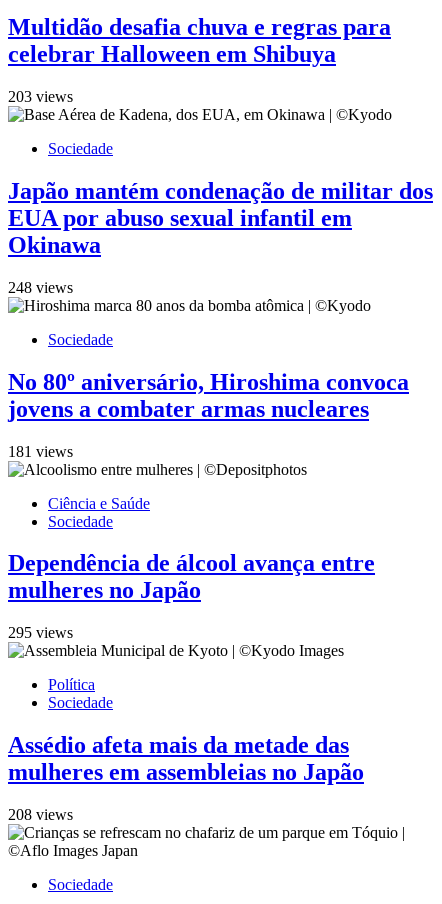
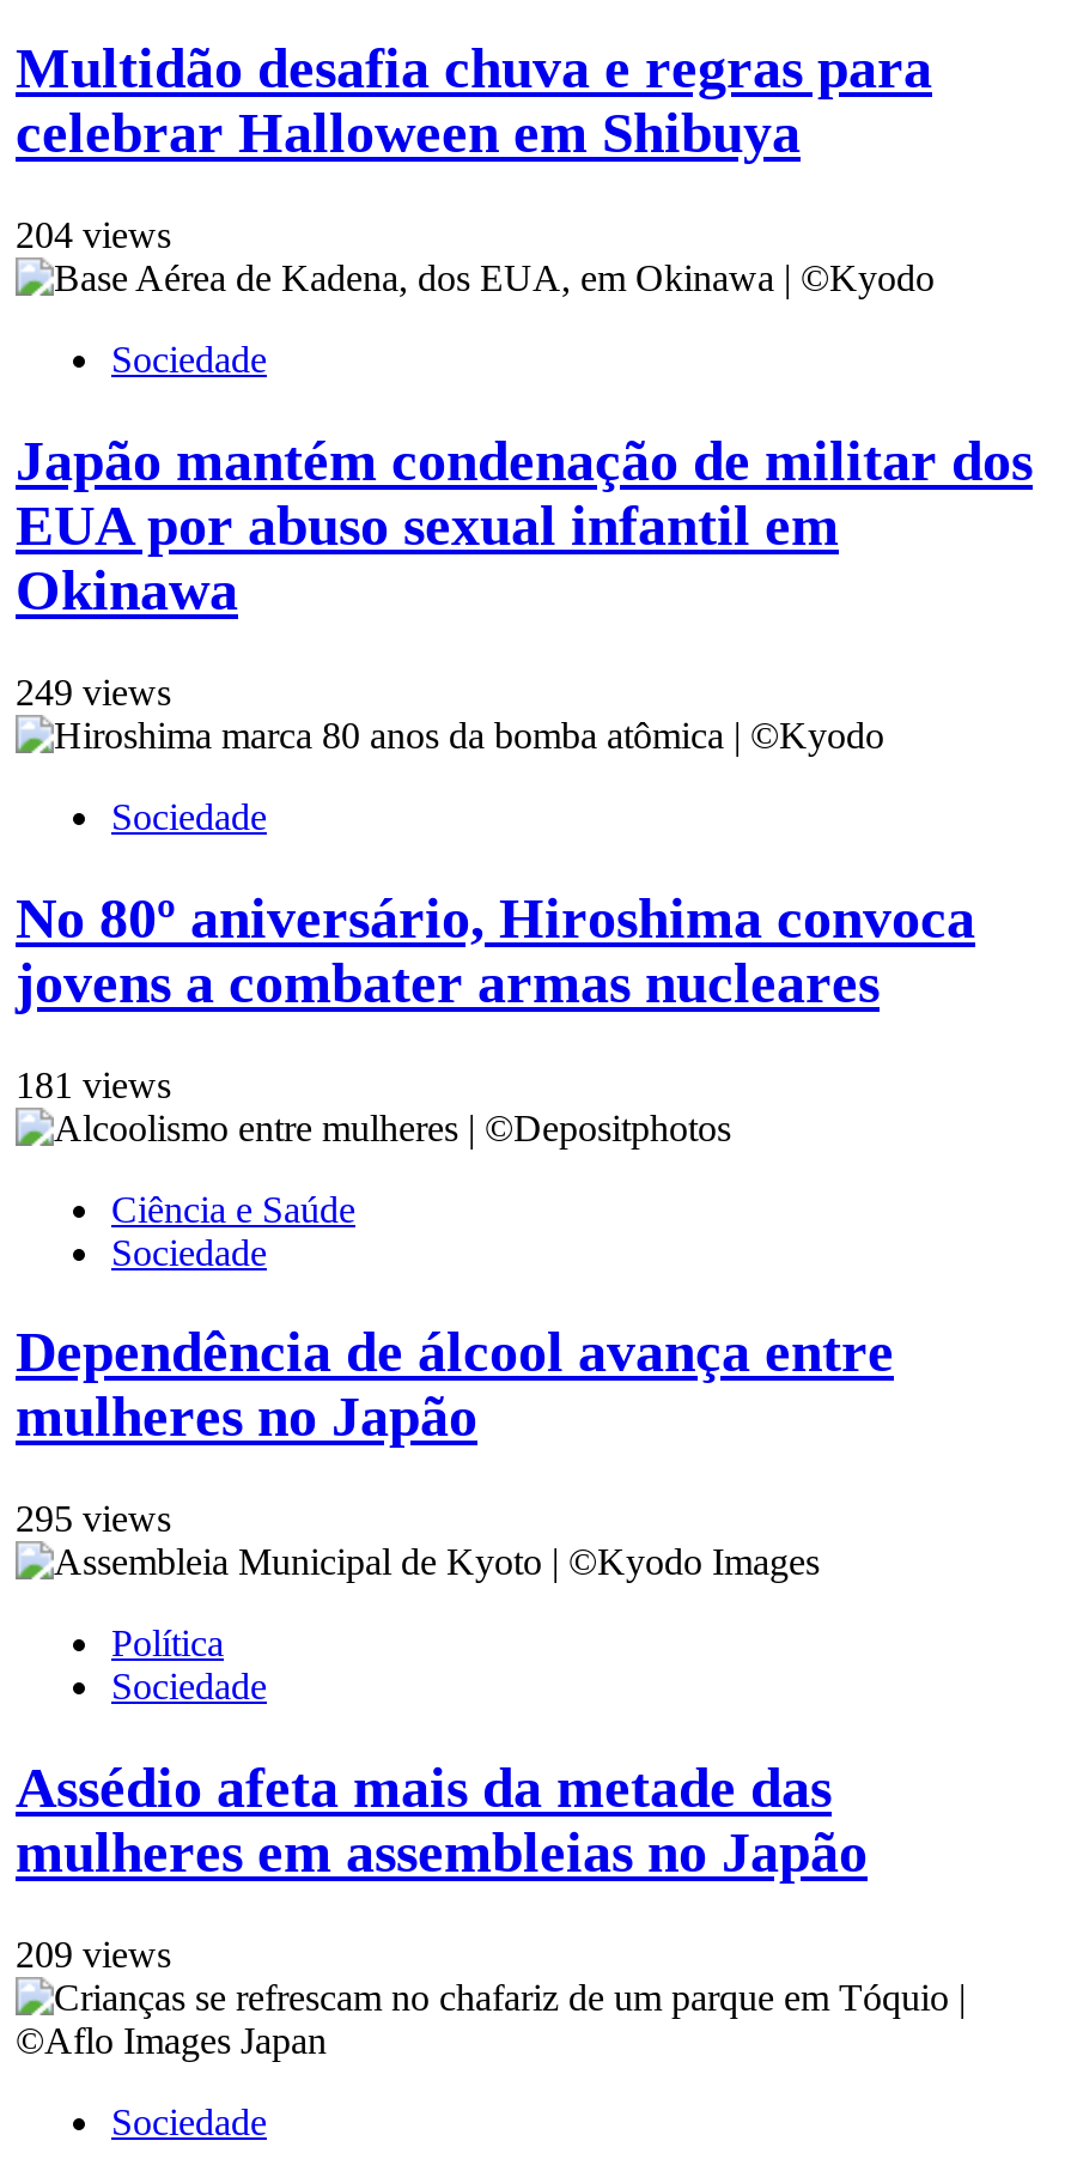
- 203 views
+ 204 views

- 248 views
+ 249 views

- 208 views
+ 209 views
